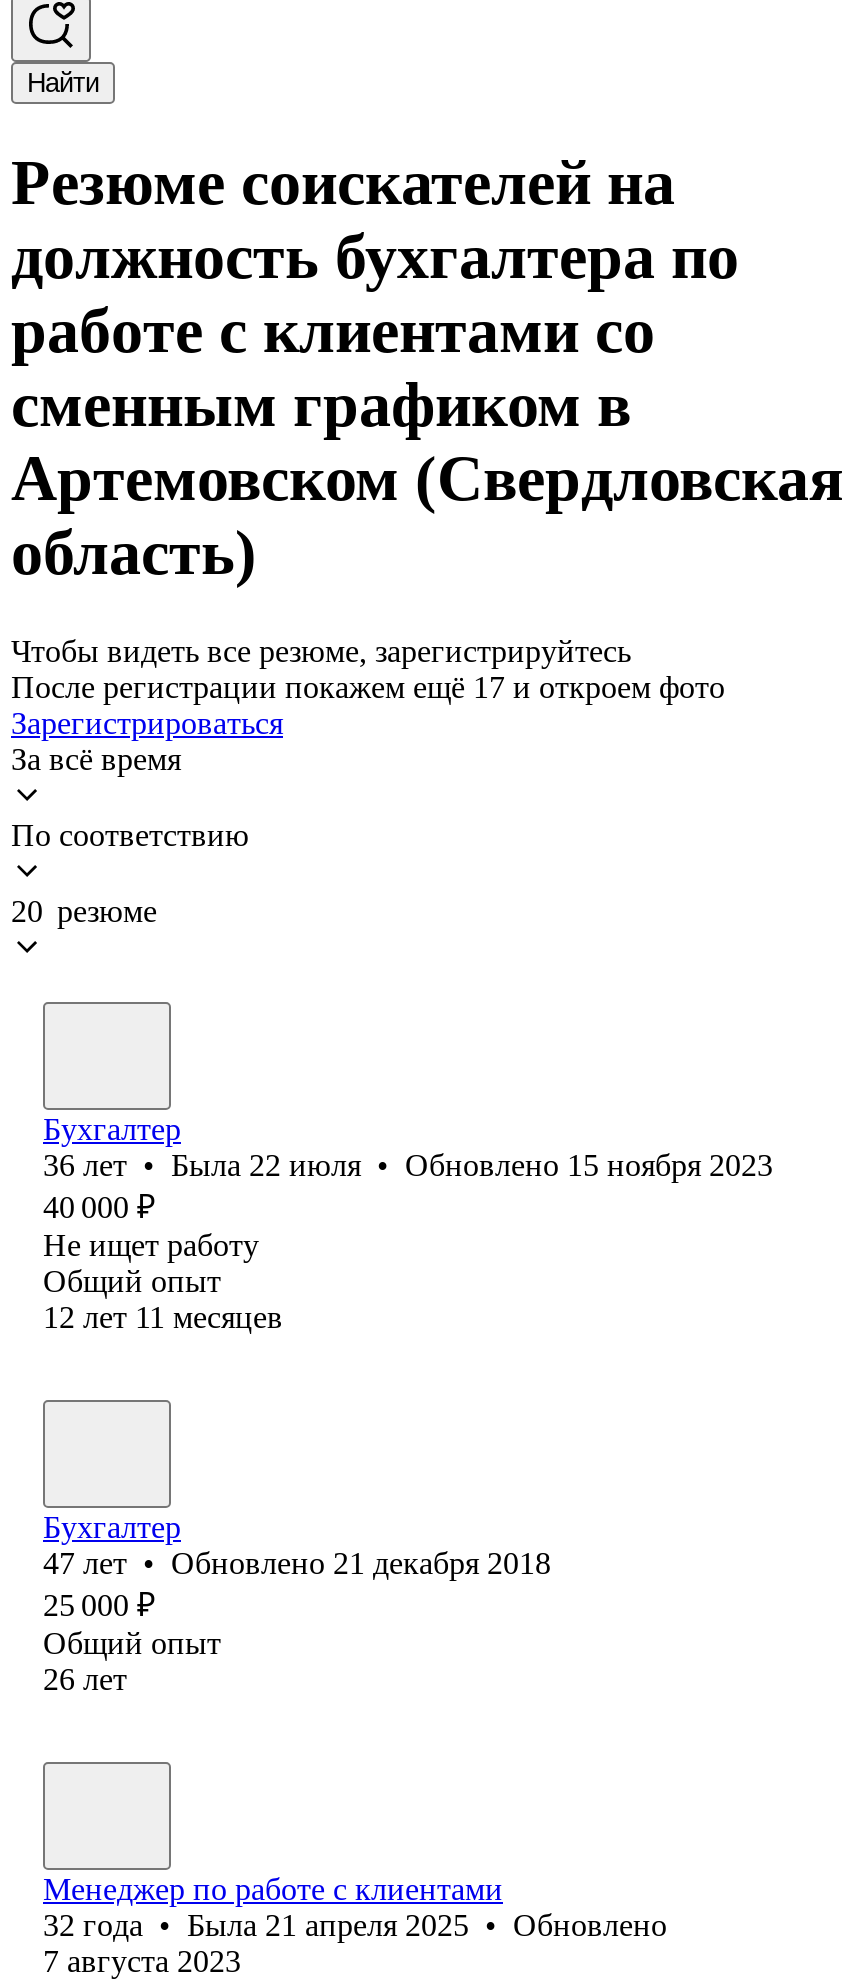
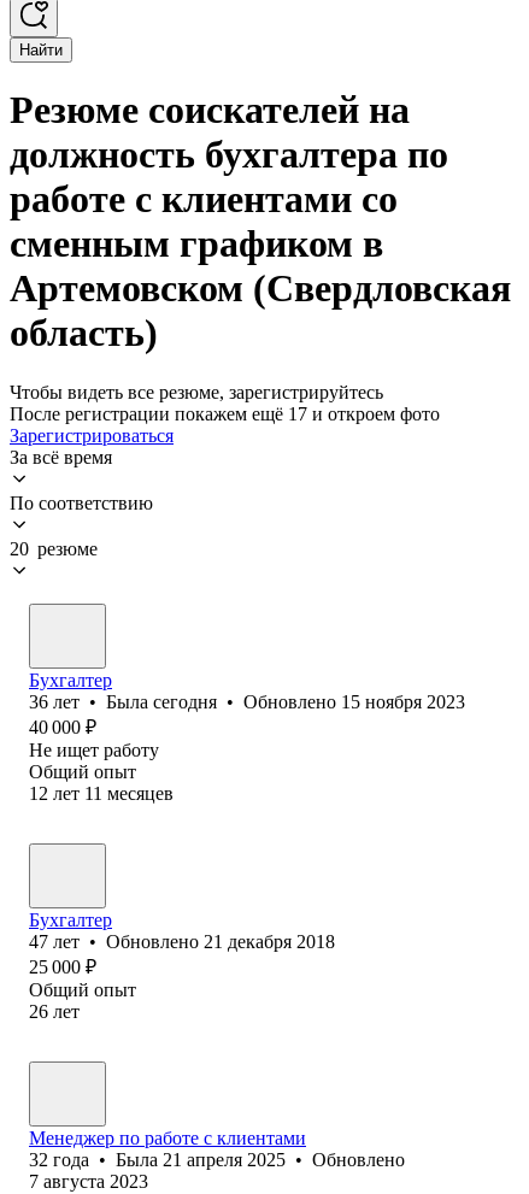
- 36 лет • Была 22 июля • Обновлено 15 ноября 2023
+ 36 лет • Была сегодня • Обновлено 15 ноября 2023
